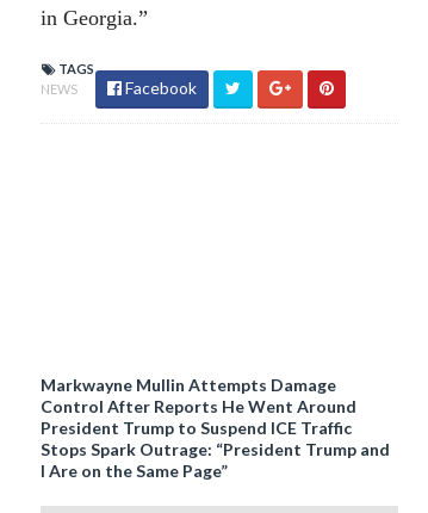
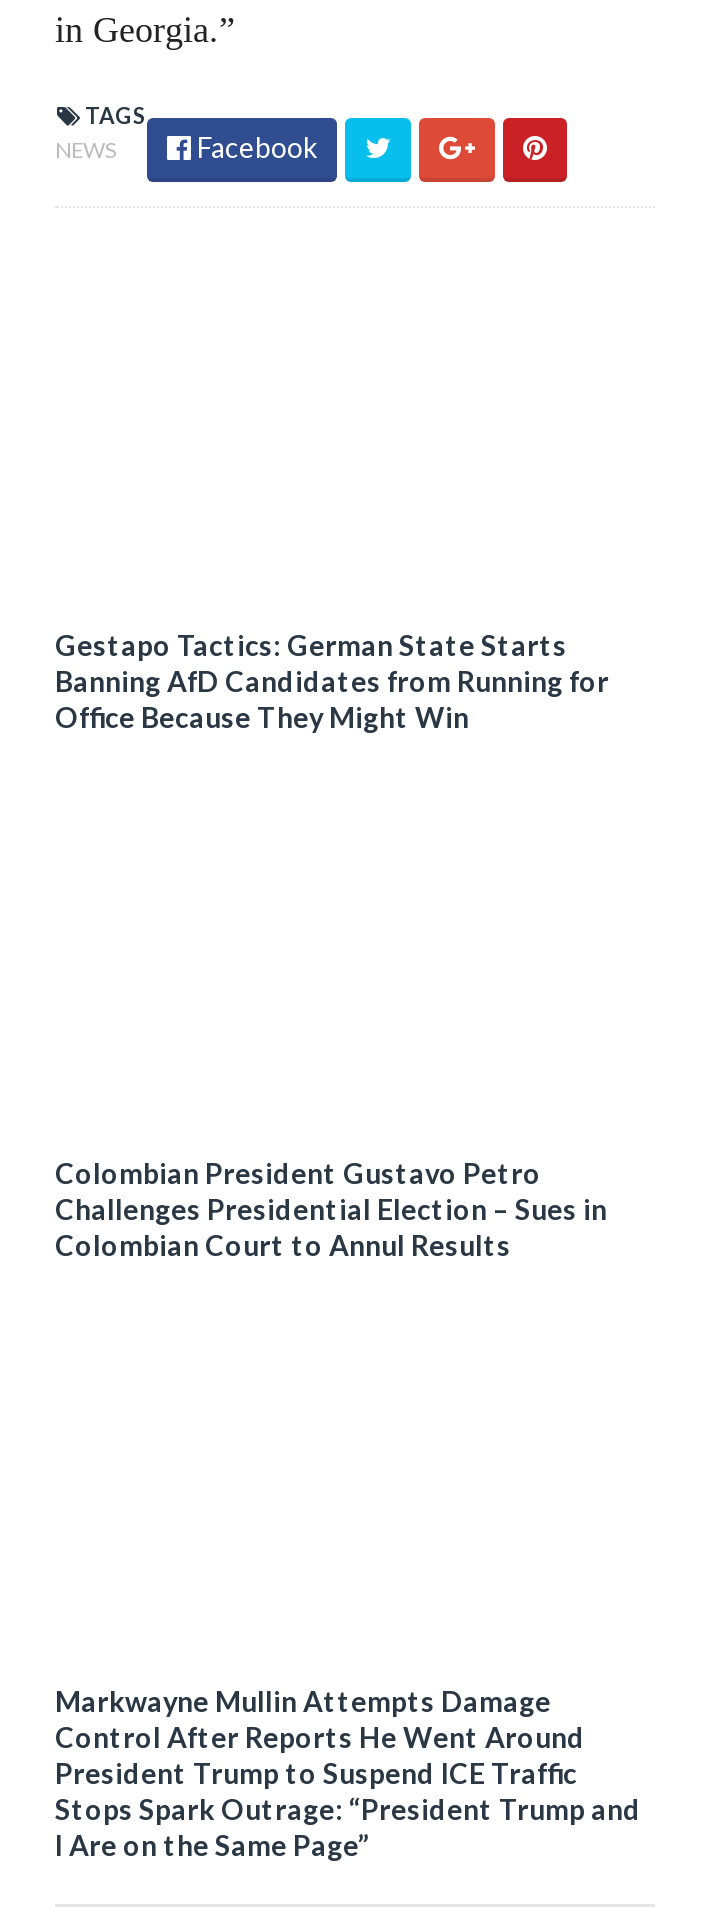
+ Gestapo Tactics: German State Starts
+ Banning AfD Candidates from Running for
+ Office Because They Might Win

+ Colombian President Gustavo Petro
+ Challenges Presidential Election – Sues in
+ Colombian Court to Annul Results
